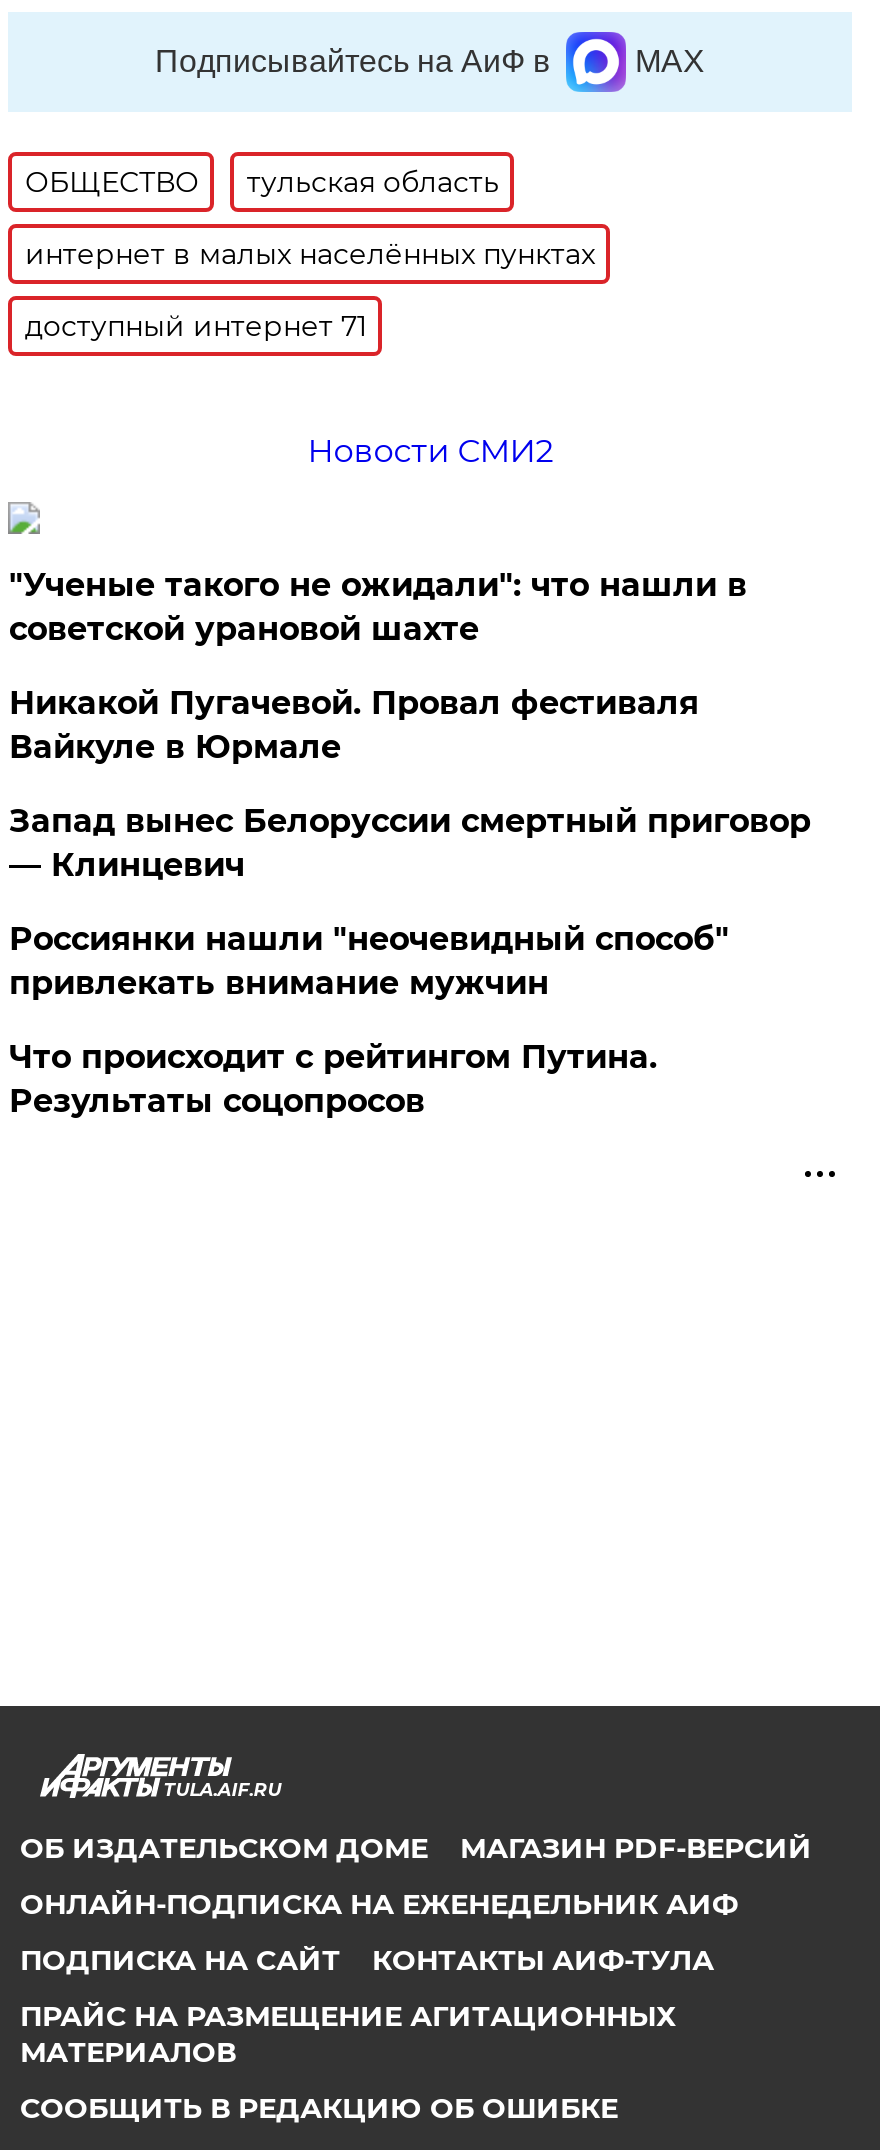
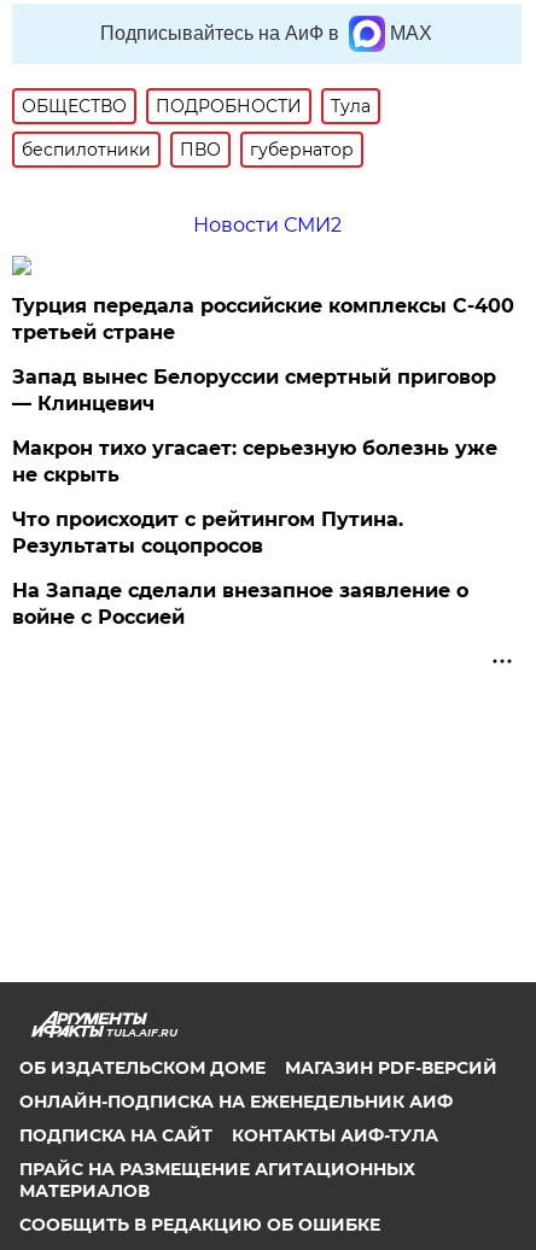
- тульская область
- интернет в малых населённых пунктах
- доступный интернет 71
+ ПОДРОБНОСТИ
+ Тула
+ беспилотники
+ ПВО
+ губернатор

- "Ученые такого не ожидали": что нашли в
- советской урановой шахте
- Никакой Пугачевой. Провал фестиваля
- Вайкуле в Юрмале
+ Турция передала российские комплексы С-400
+ третьей стране

moved up: Запад вынес Белоруссии смертный приговор | — Клинцевич

- Россиянки нашли "неочевидный способ"
- привлекать внимание мужчин
+ Макрон тихо угасает: серьезную болезнь уже
+ не скрыть

moved up: Что происходит с рейтингом Путина. | Результаты соцопросов

+ На Западе сделали внезапное заявление о
+ войне с Россией
